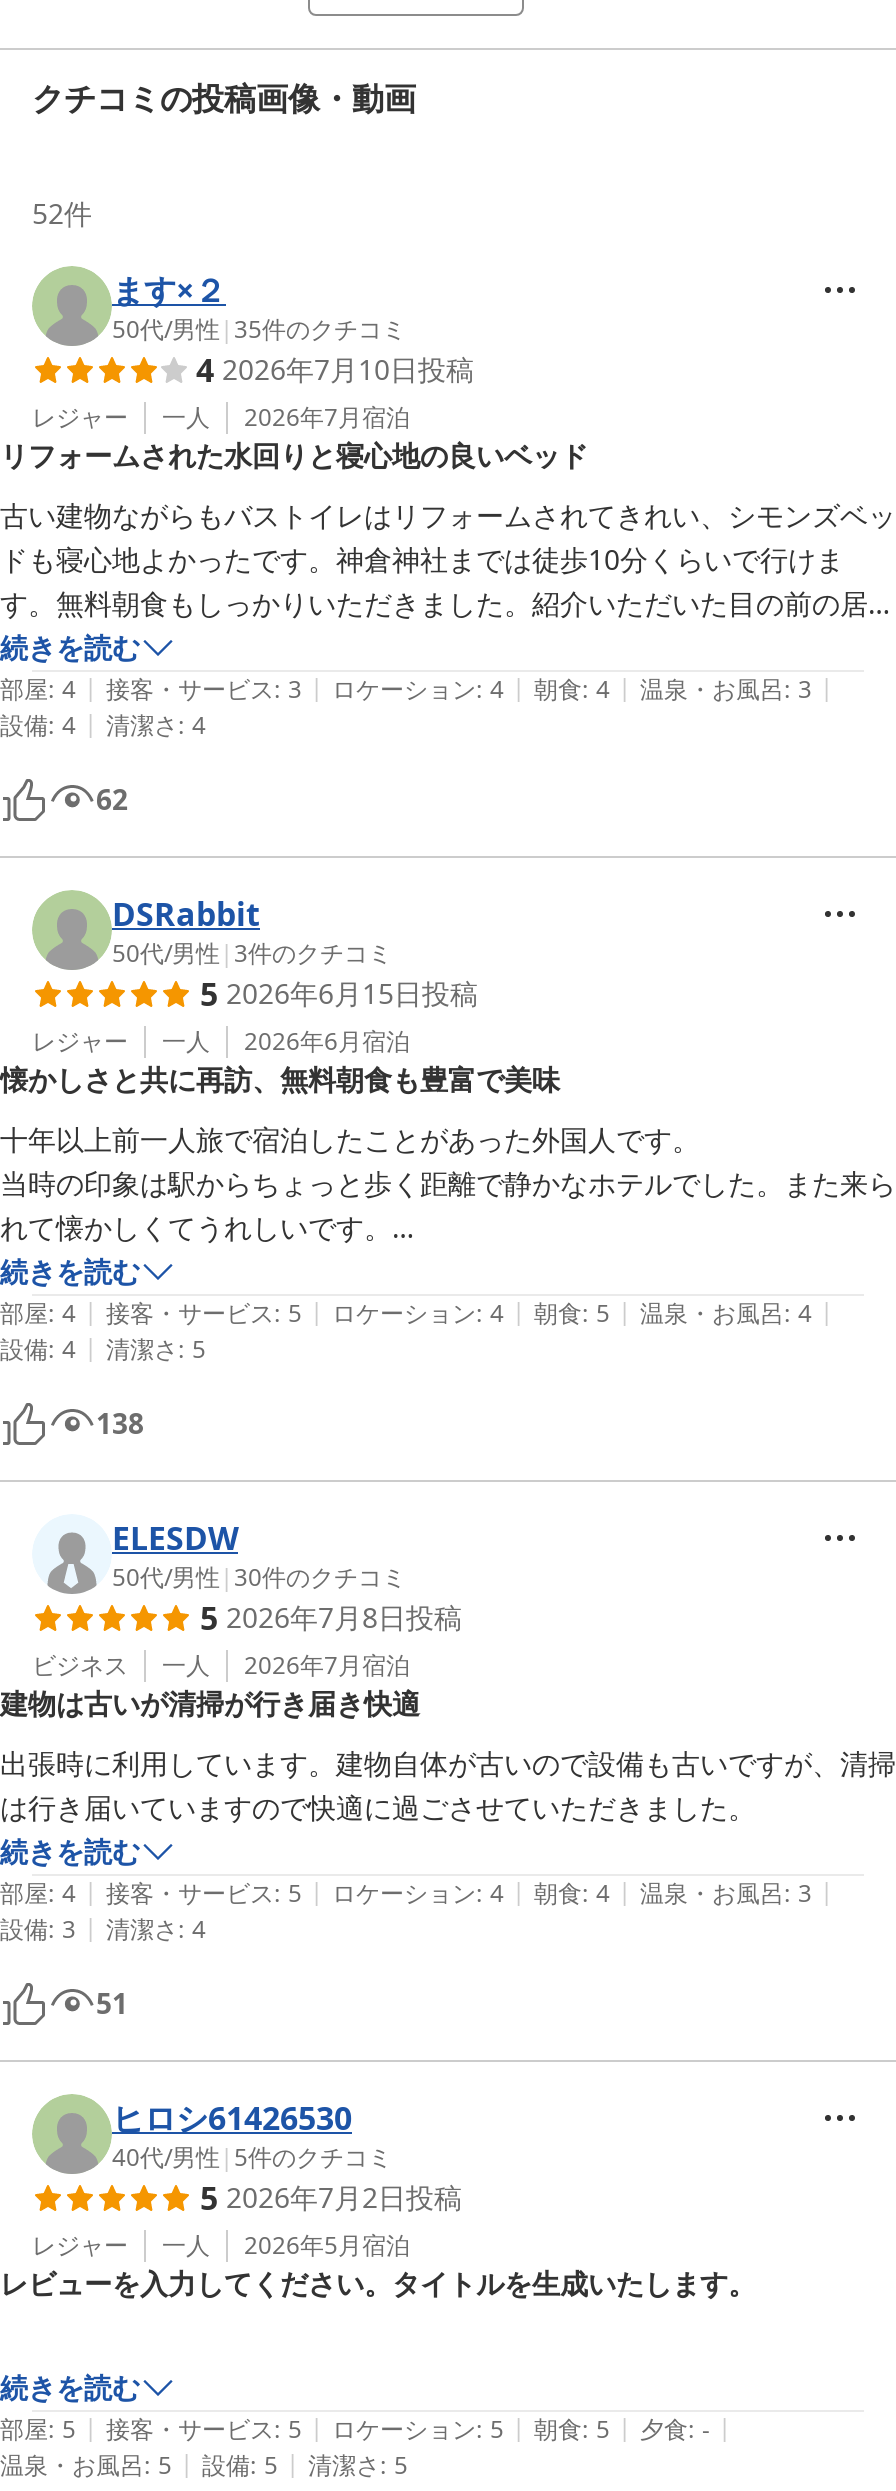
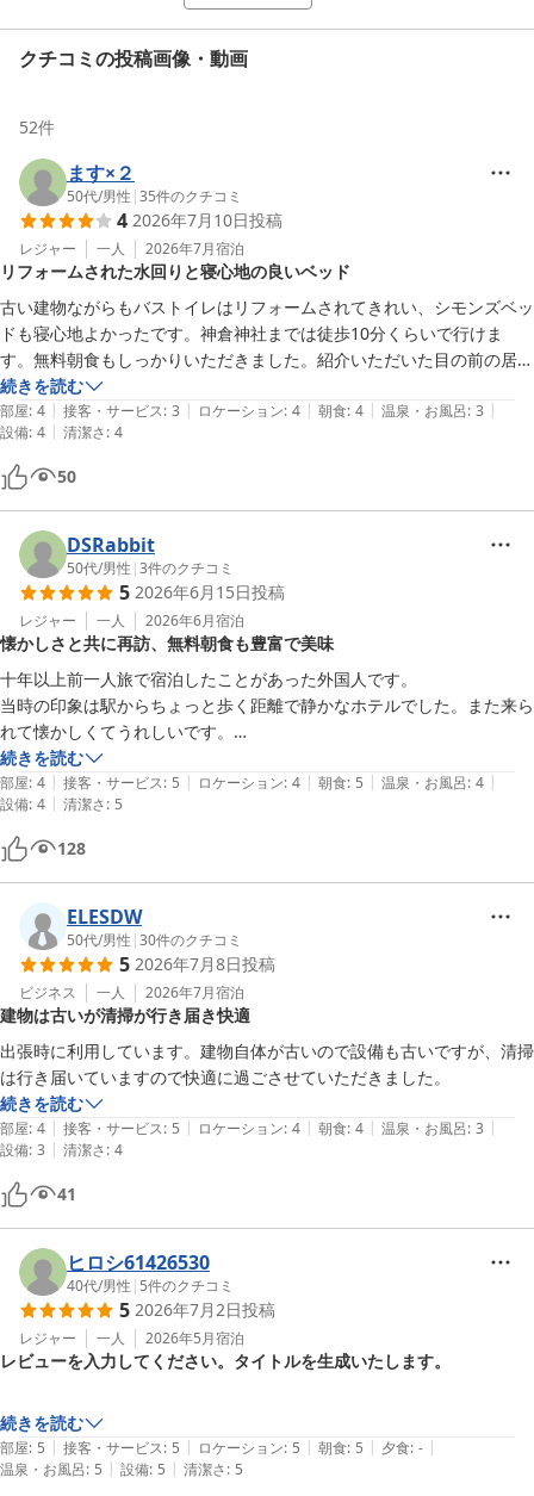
- 62
+ 50

- 138
+ 128

- 51
+ 41
